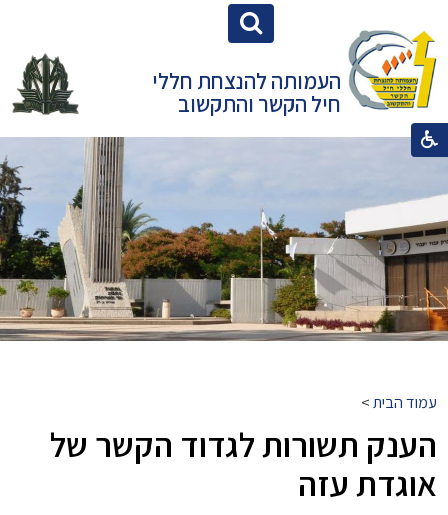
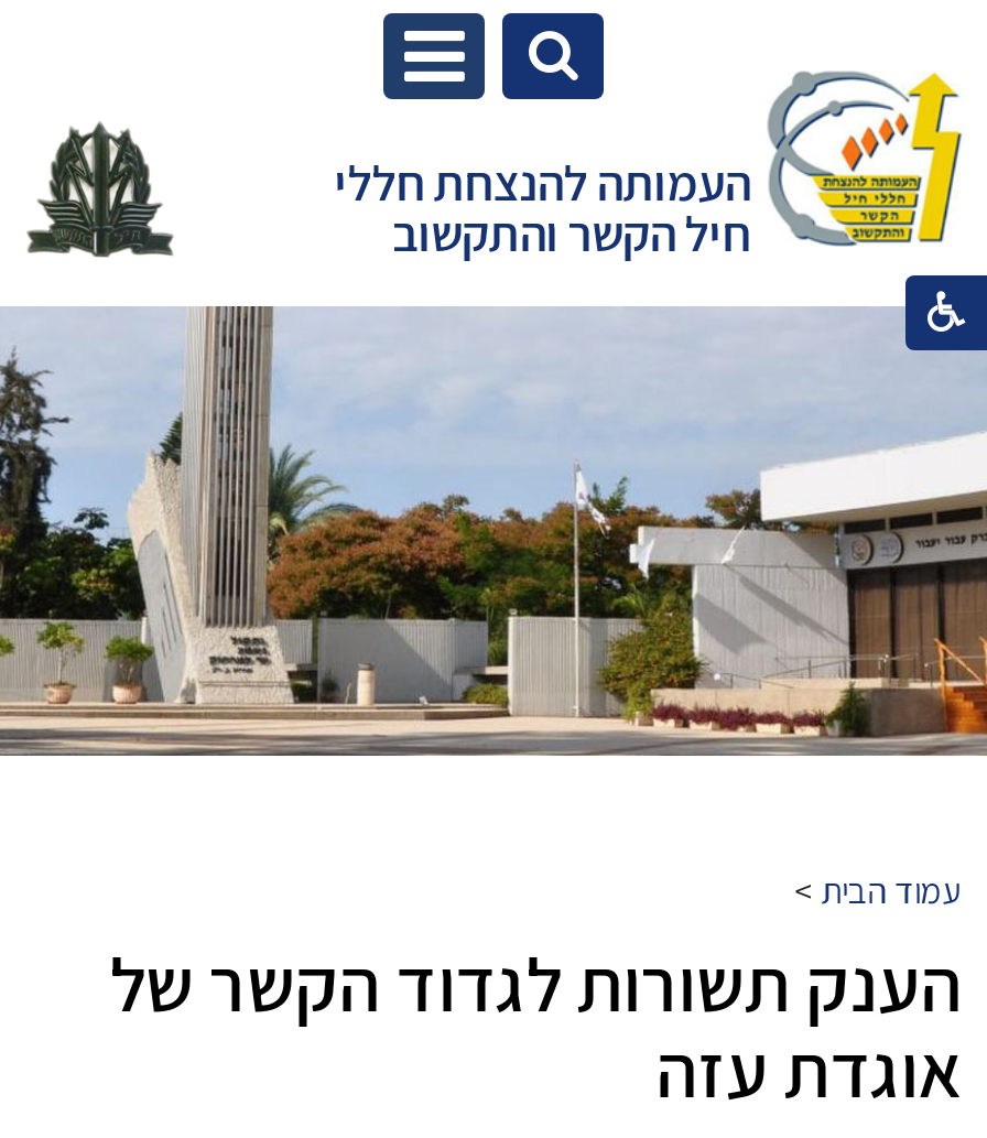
+ [image]
